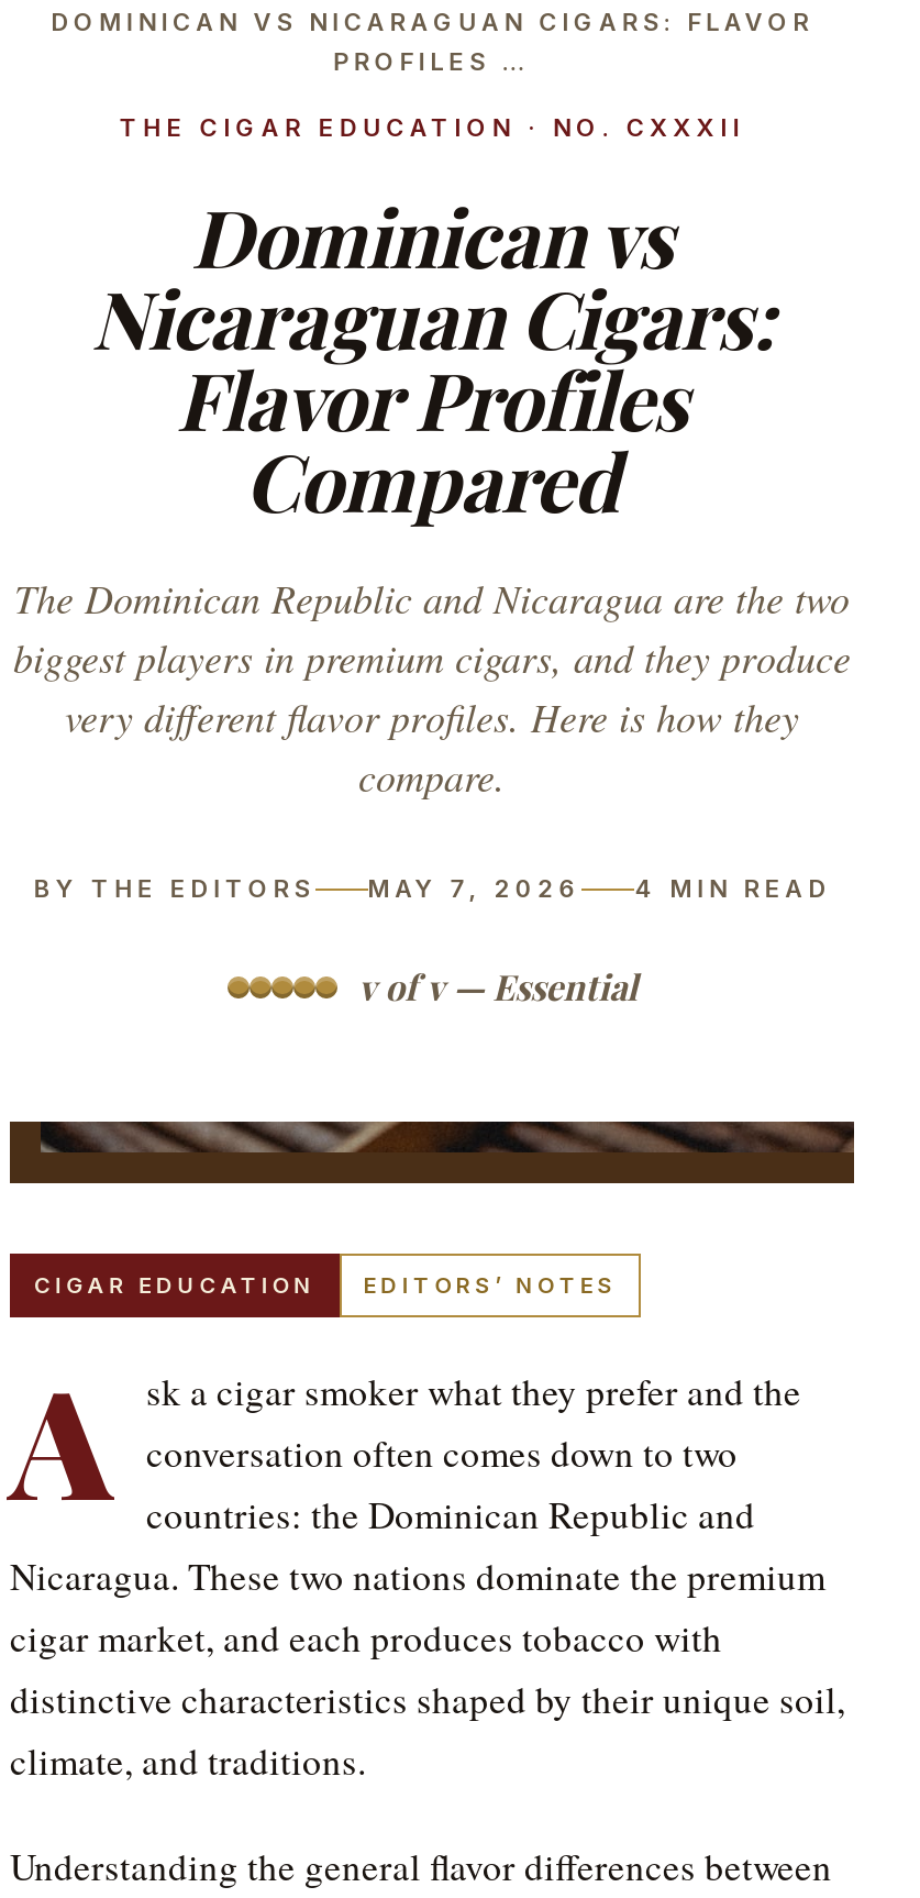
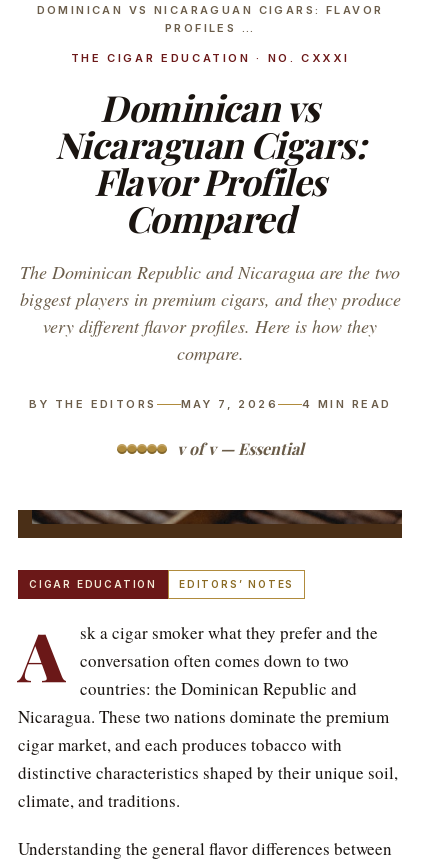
- THE CIGAR EDUCATION · NO. CXXXII
+ THE CIGAR EDUCATION · NO. CXXXI
